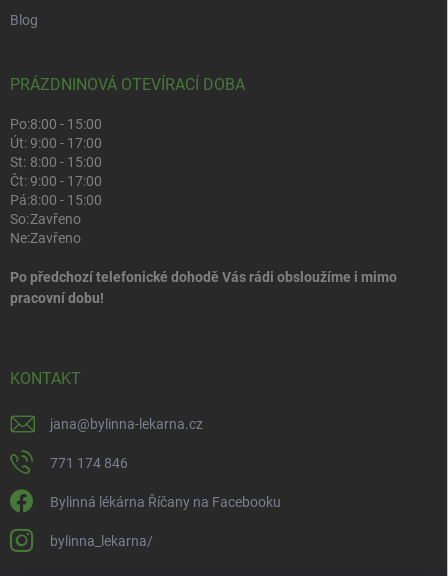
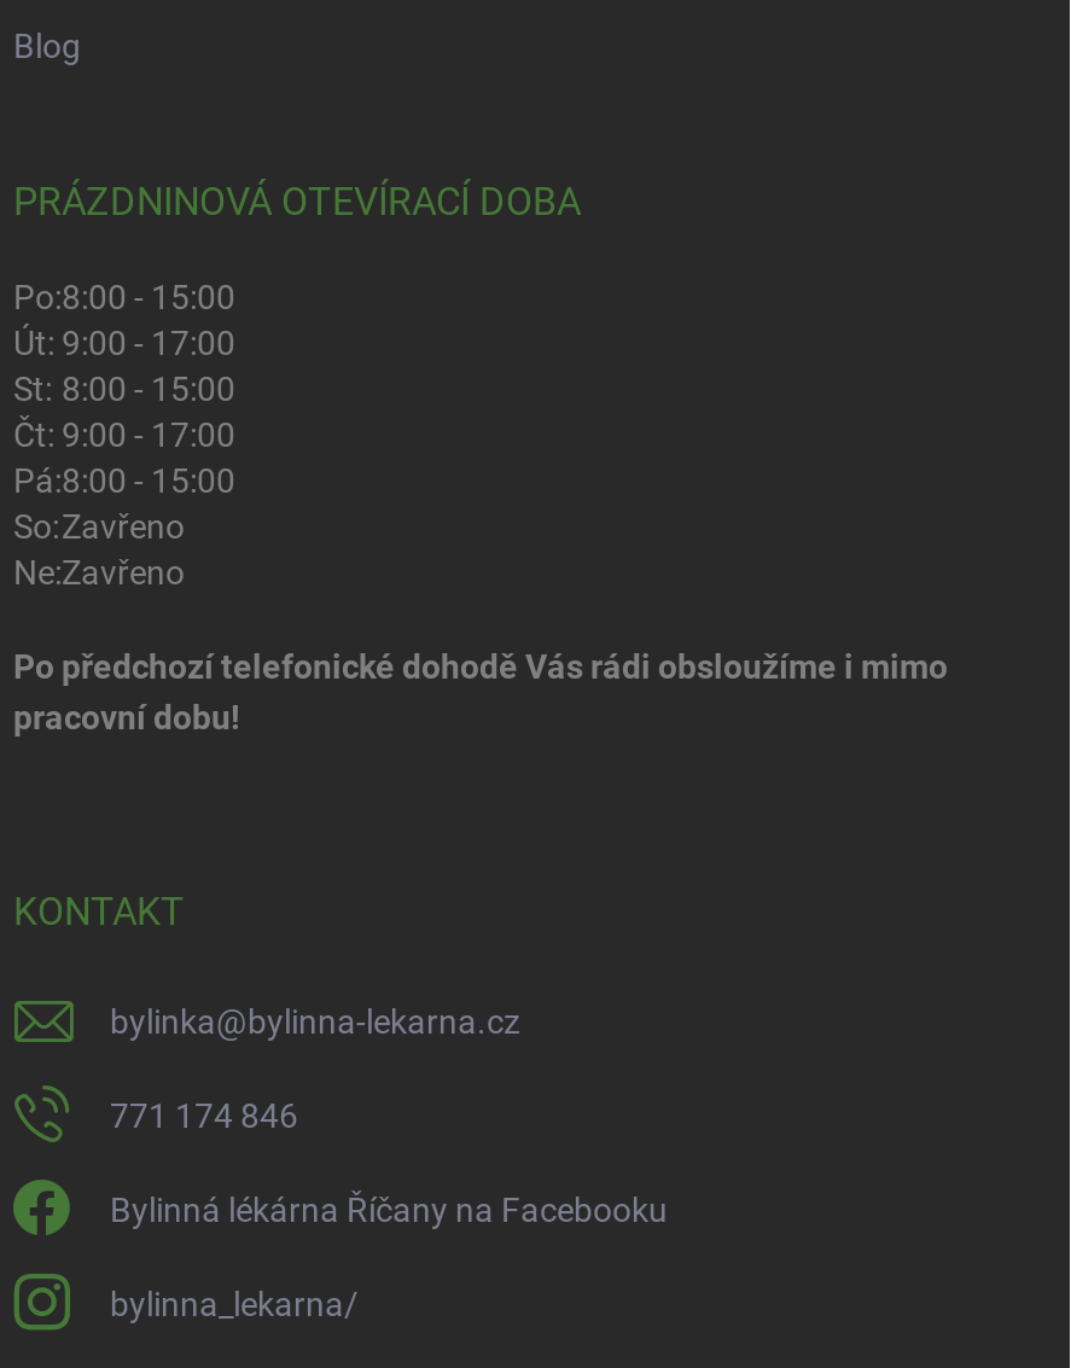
- jana@bylinna-lekarna.cz
+ bylinka@bylinna-lekarna.cz
